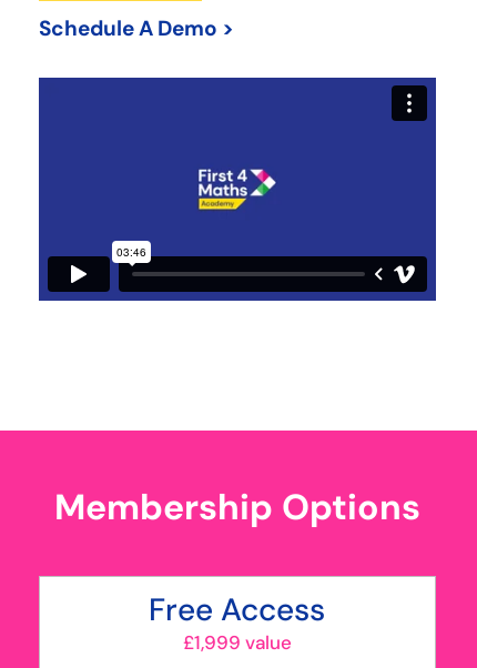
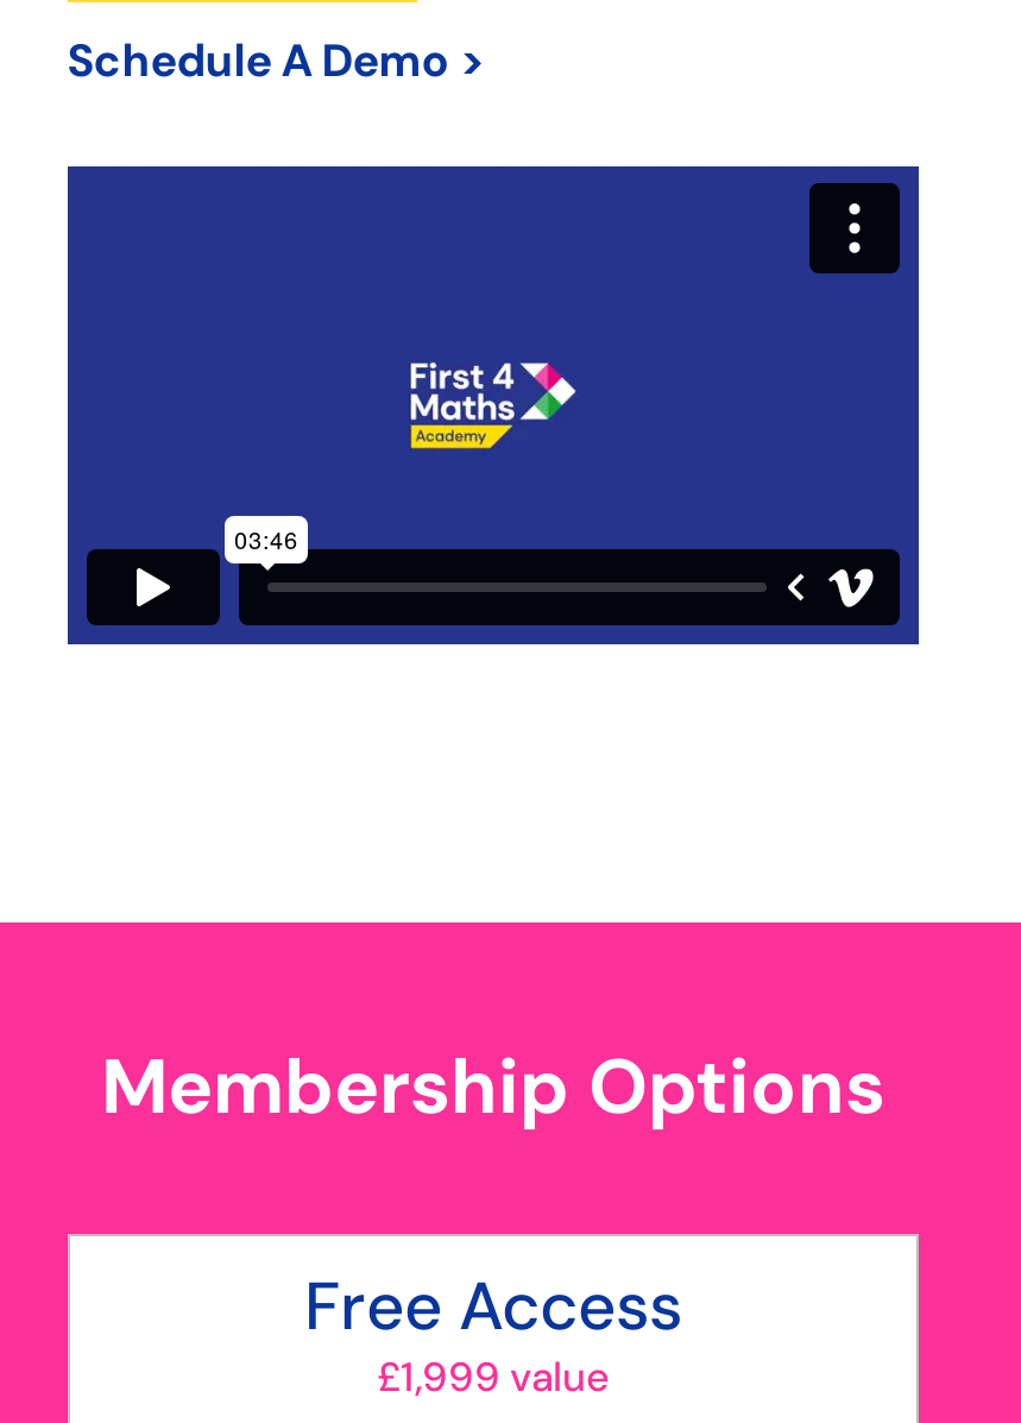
- [image]
+ [image]
